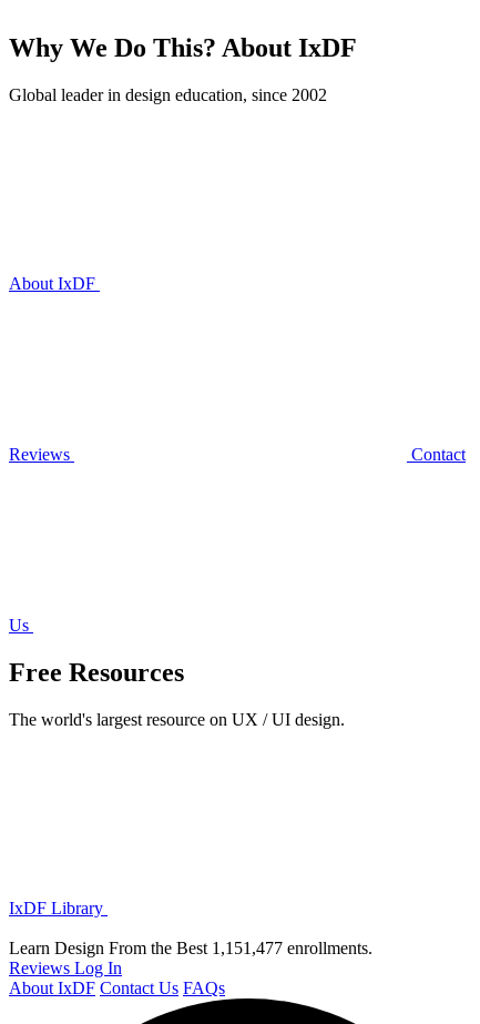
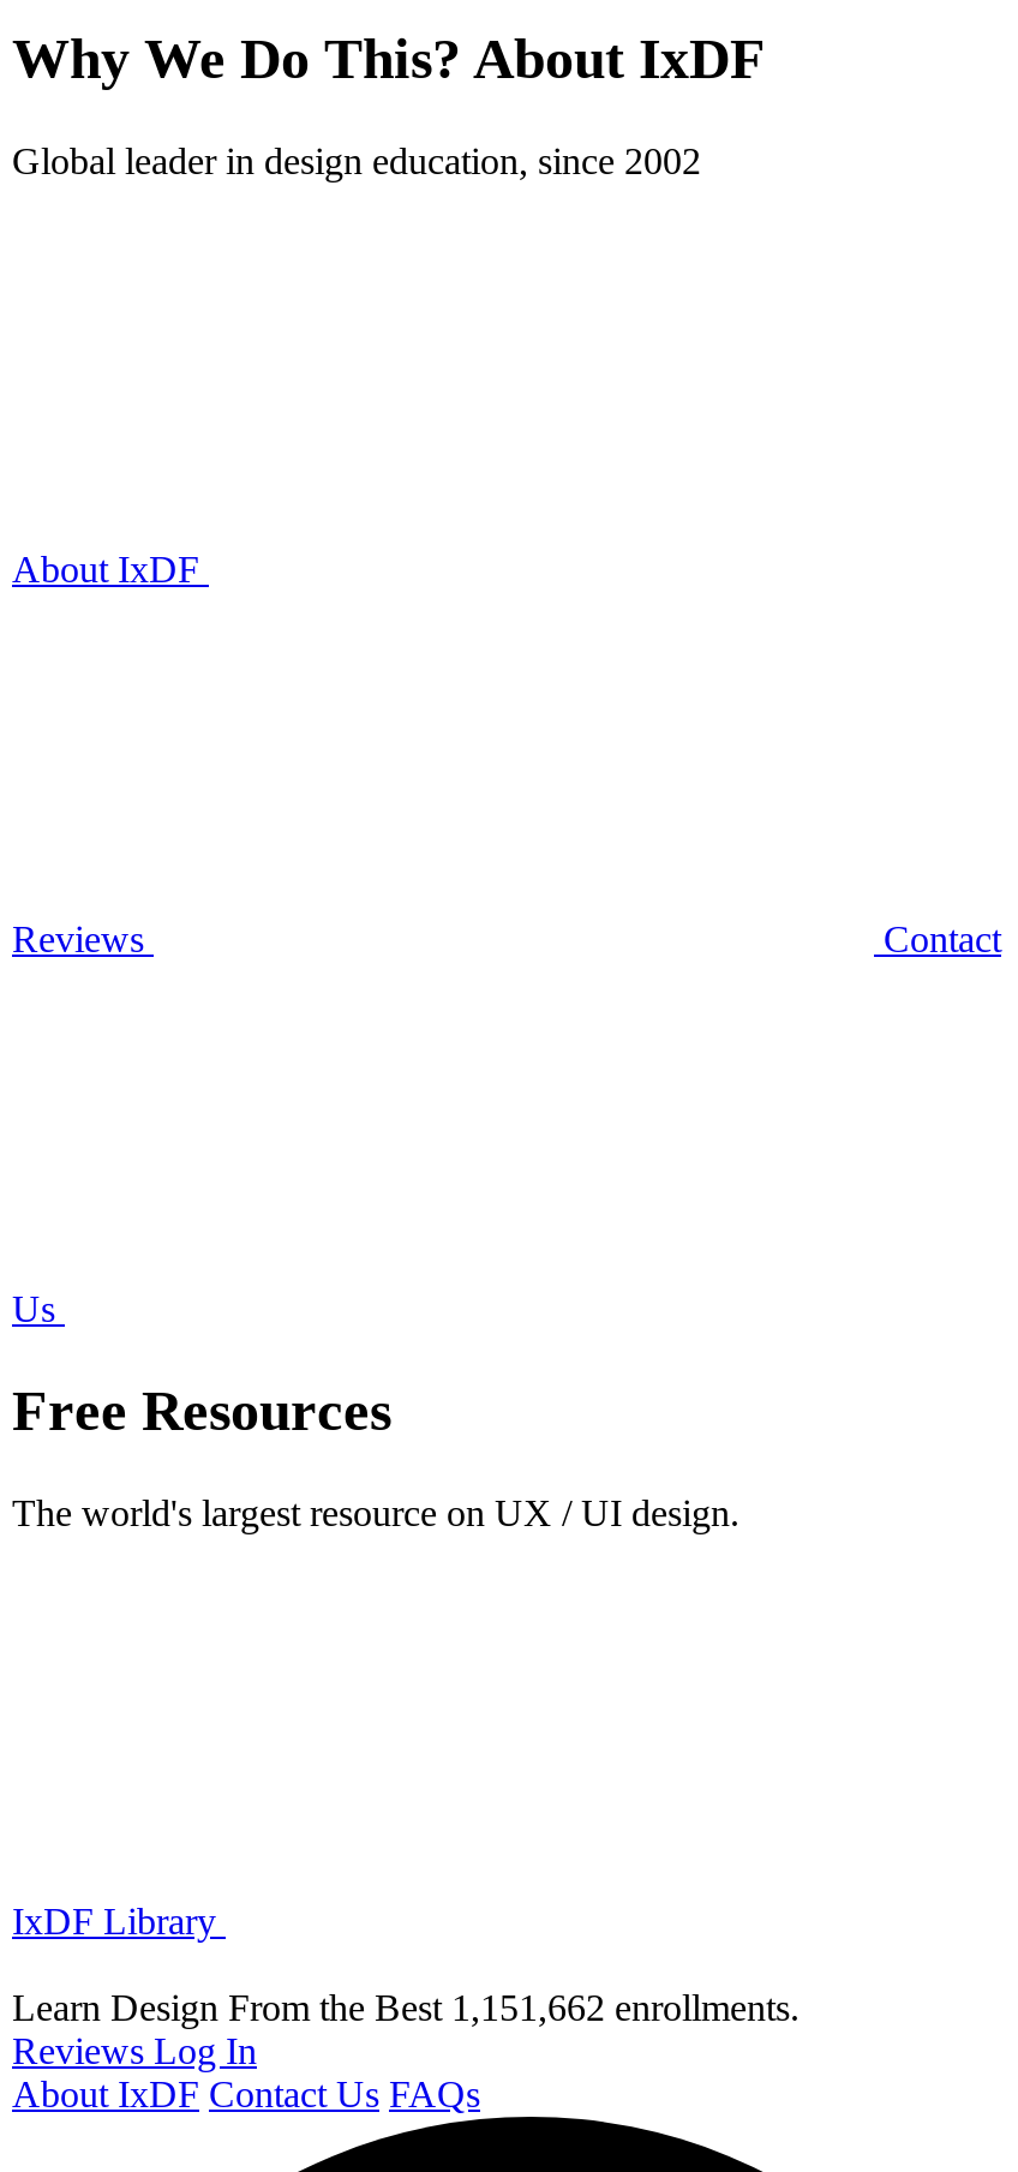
- Learn Design From the Best 1,151,477 enrollments.
+ Learn Design From the Best 1,151,662 enrollments.
